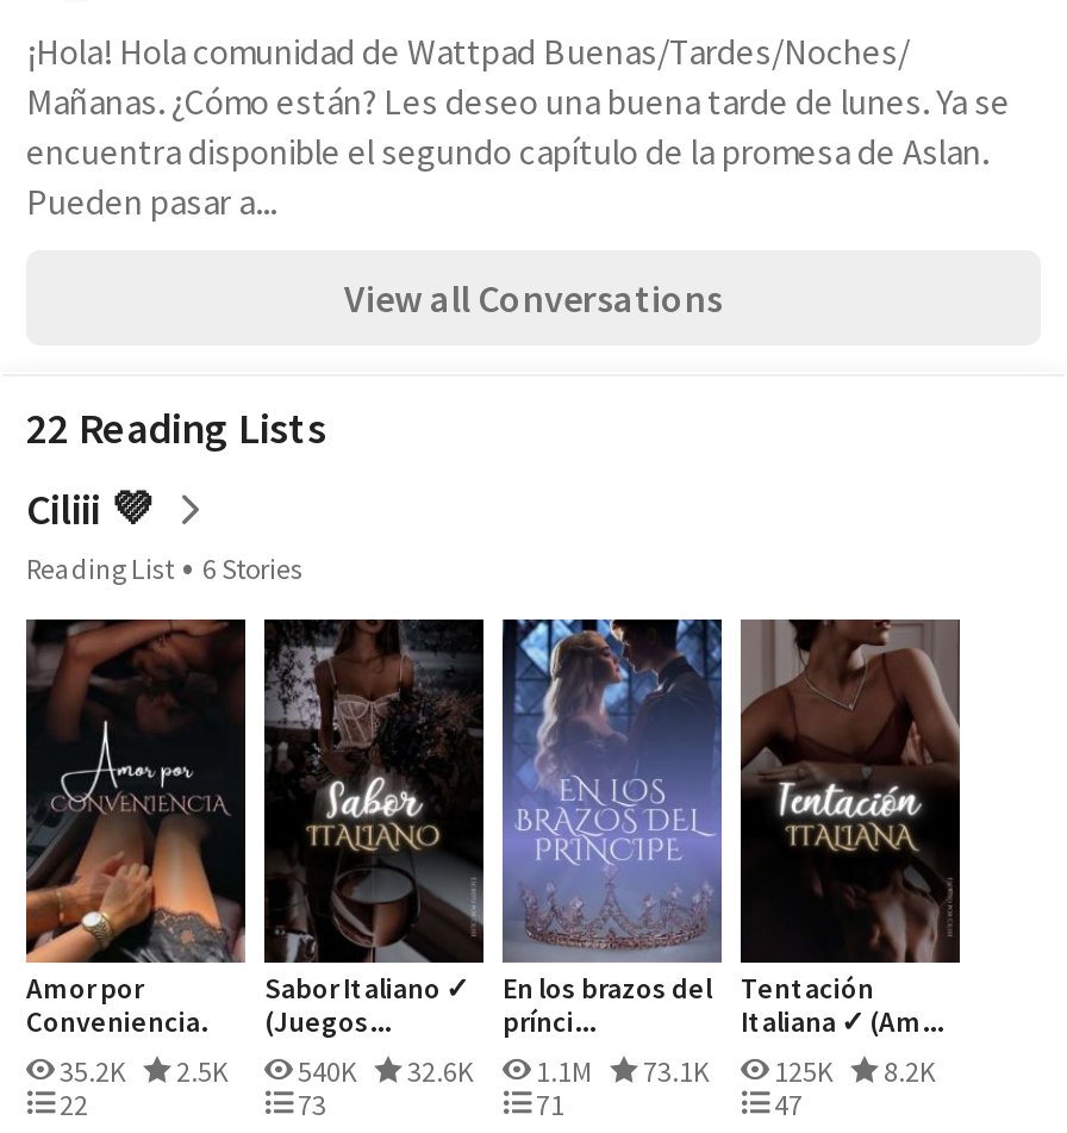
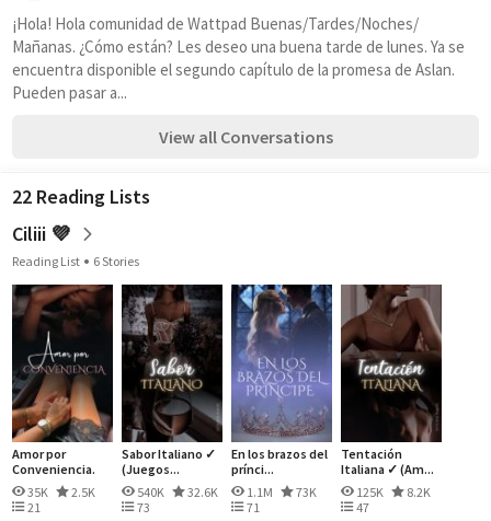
- 35.2K
+ 35K

- 73.1K
+ 73K

- 22
+ 21
